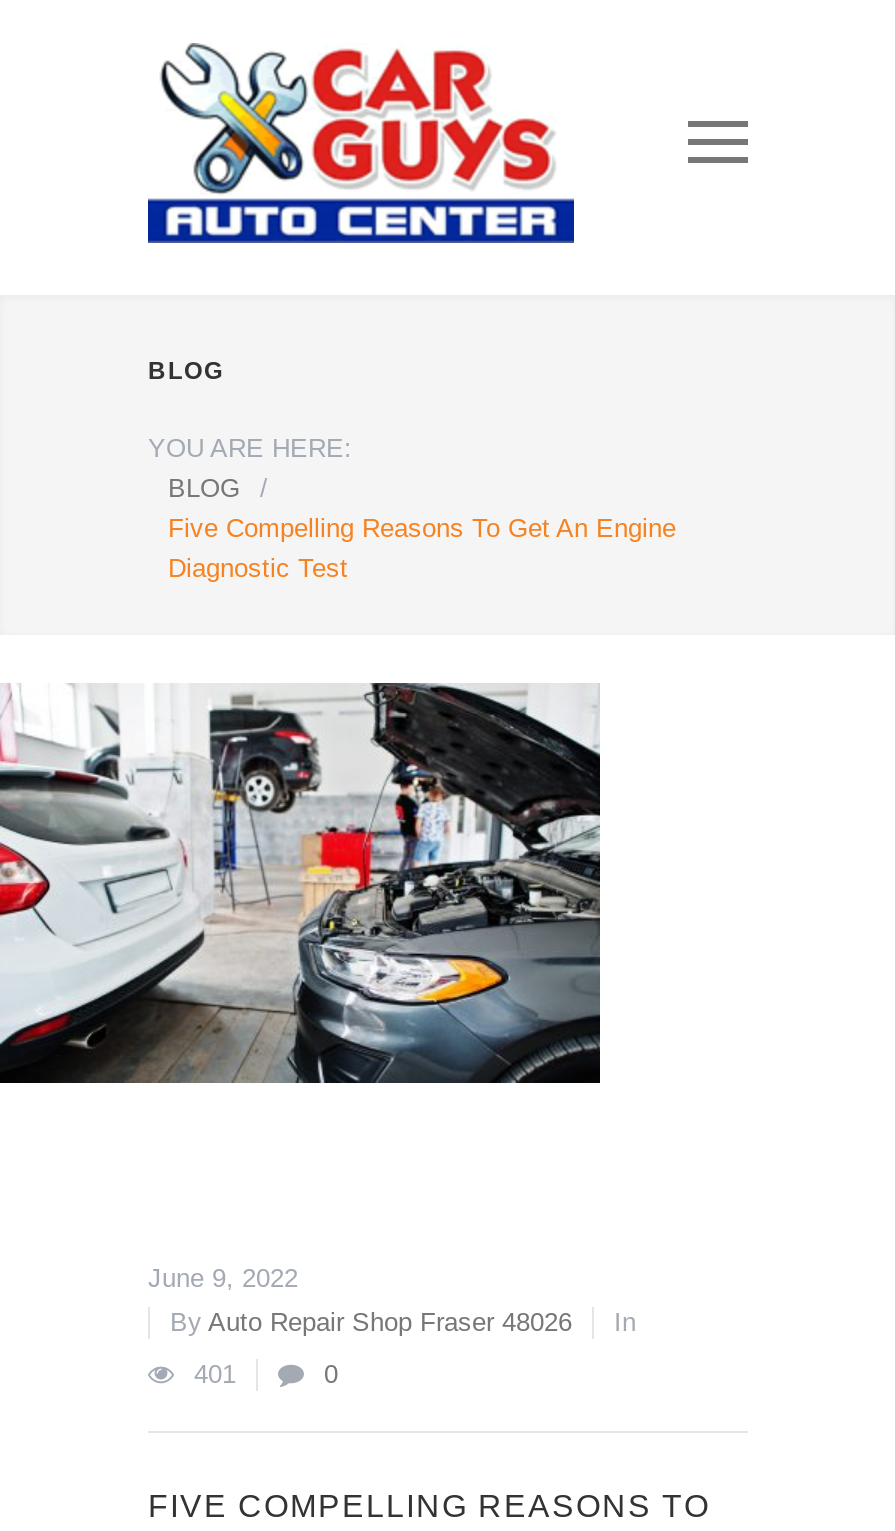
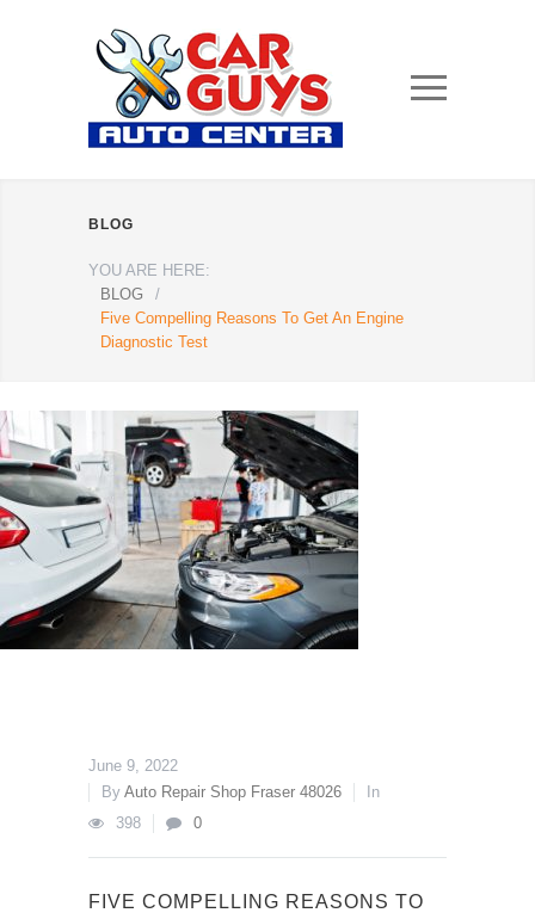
- 401
+ 398
